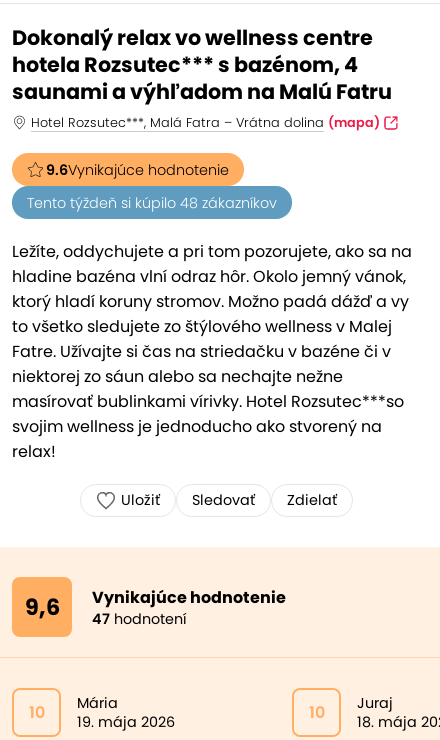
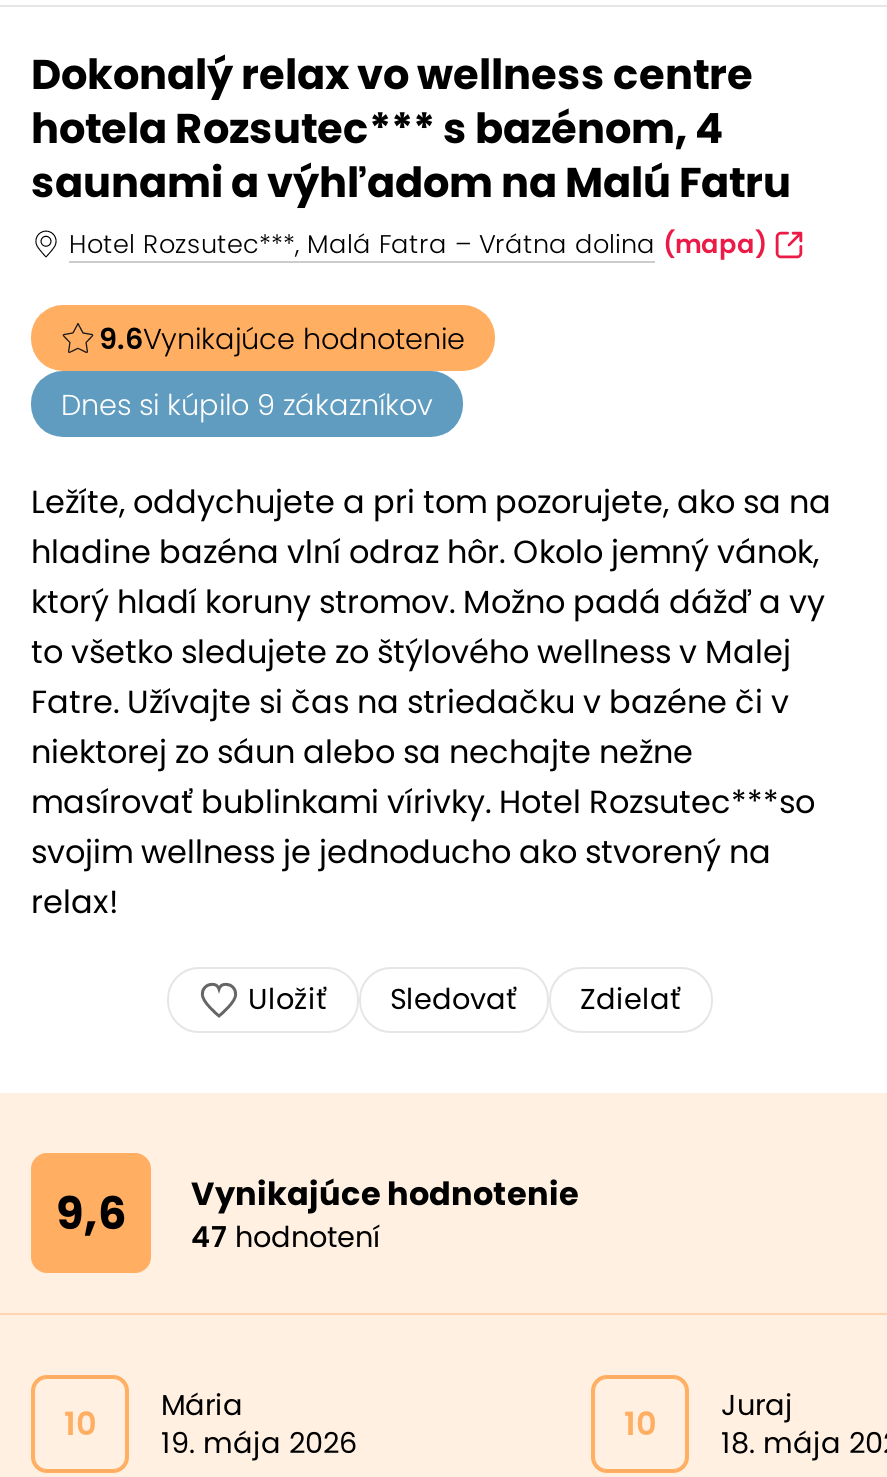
- Tento týždeň si kúpilo 48 zákazníkov
+ Dnes si kúpilo 9 zákazníkov
